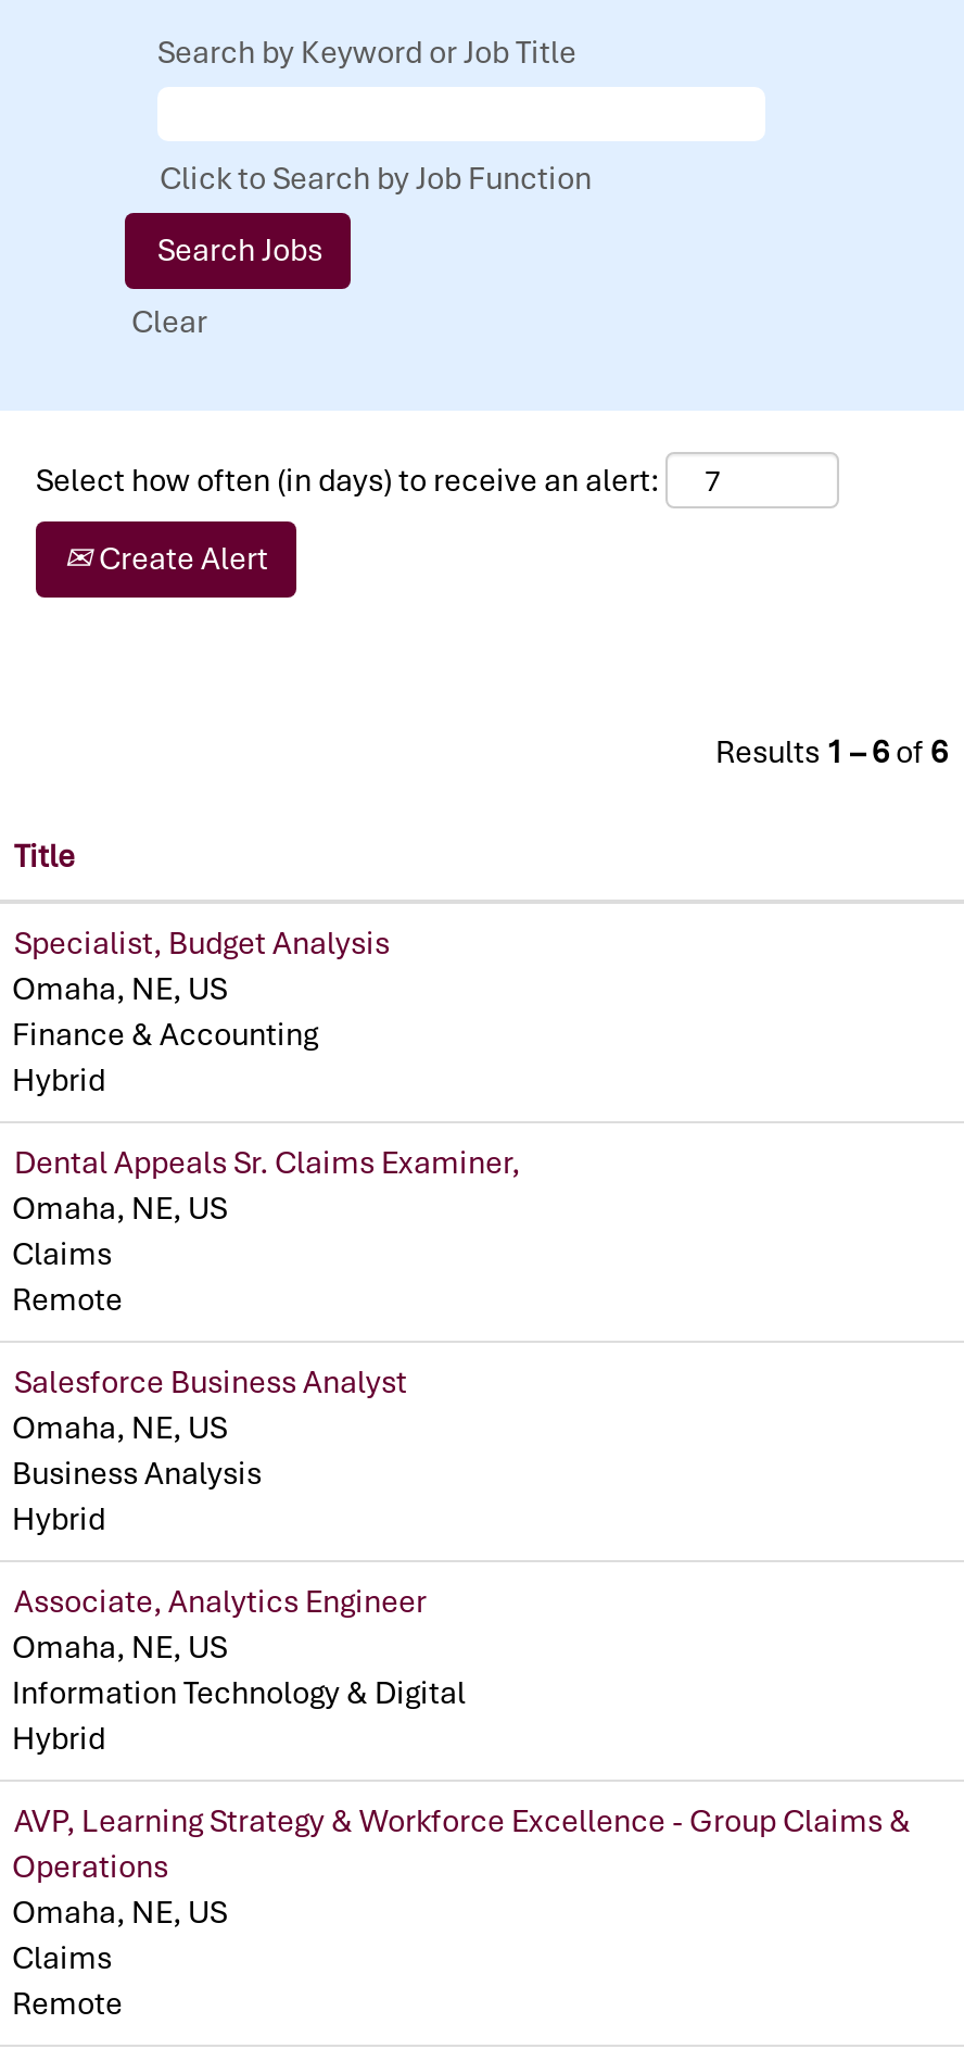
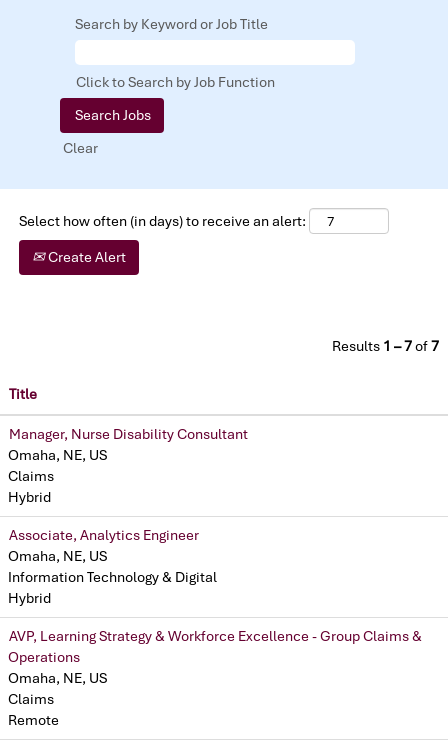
- Results 1 – 6 of 6
+ Results 1 – 7 of 7

- Specialist, Budget Analysis
- Omaha, NE, US
- Finance & Accounting
- Hybrid
- Dental Appeals Sr. Claims Examiner,
+ Manager, Nurse Disability Consultant

- Remote
- Salesforce Business Analyst
- Omaha, NE, US
- Business Analysis
